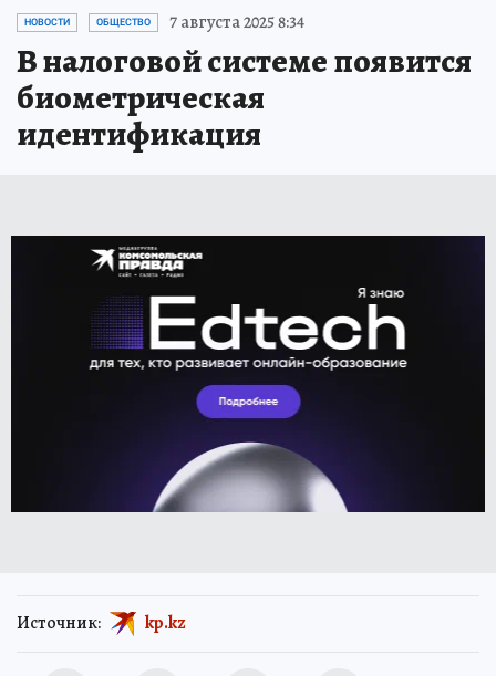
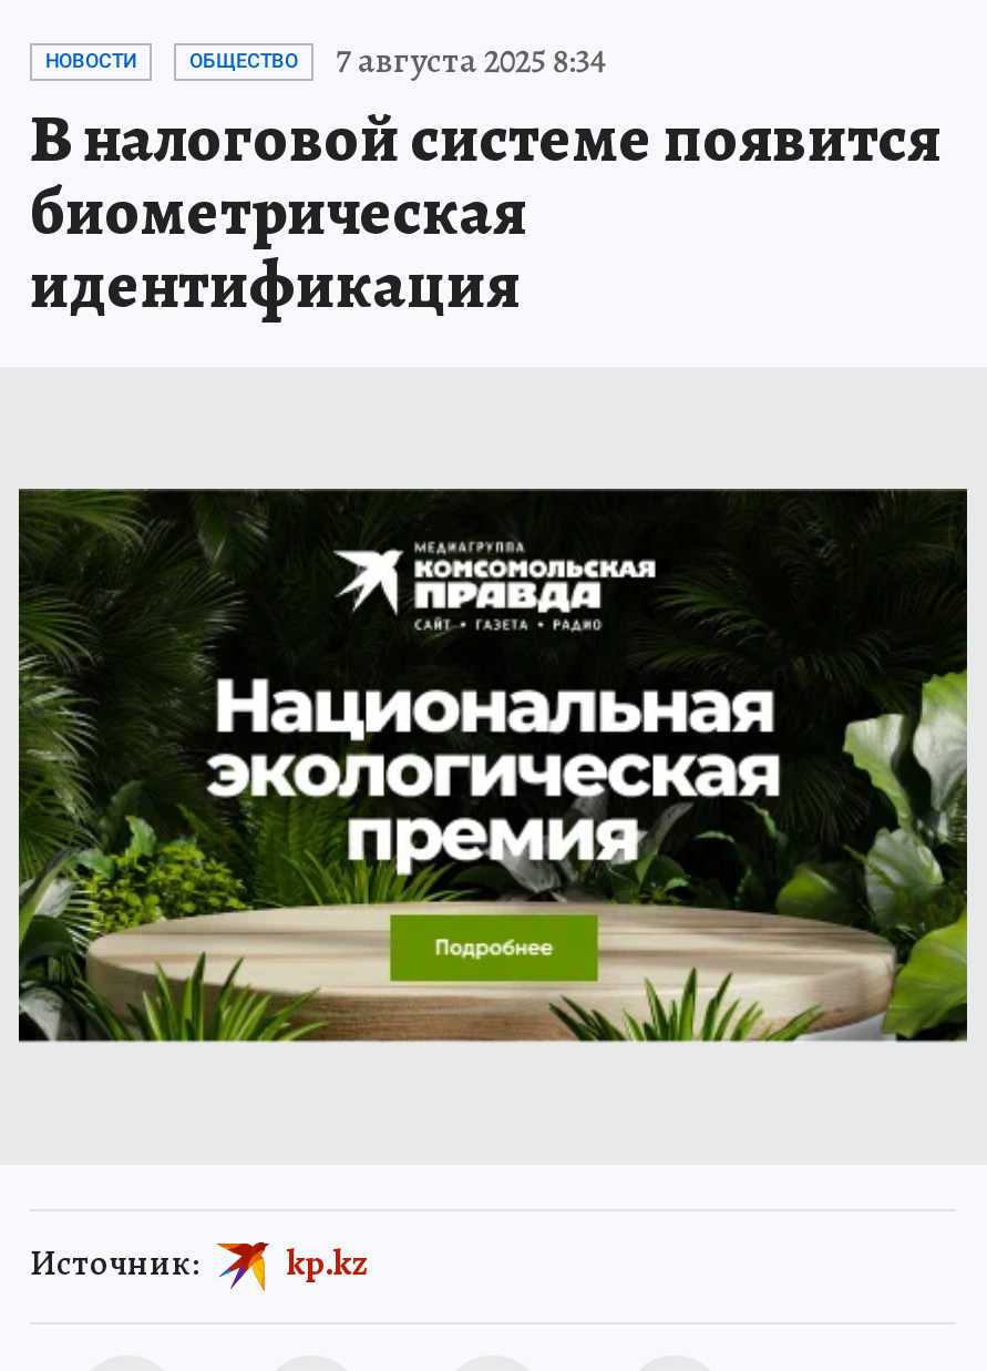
- [image]
+ [image]
